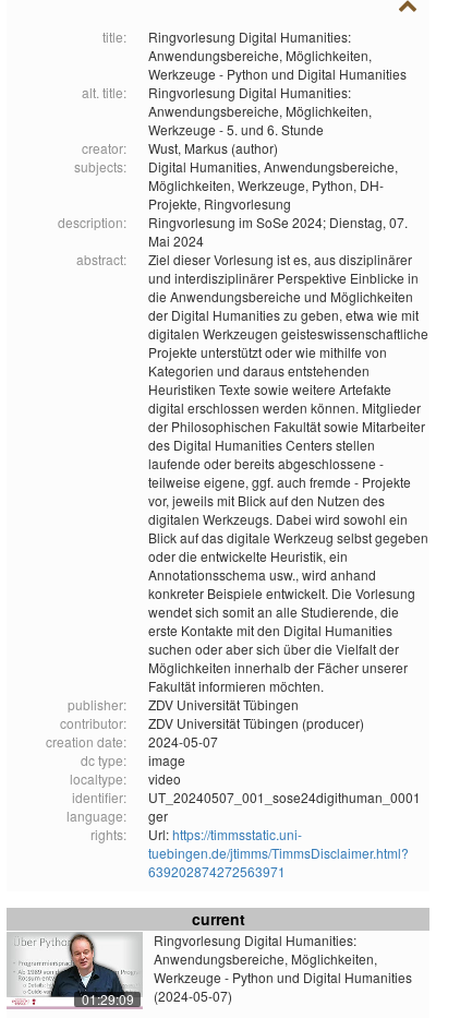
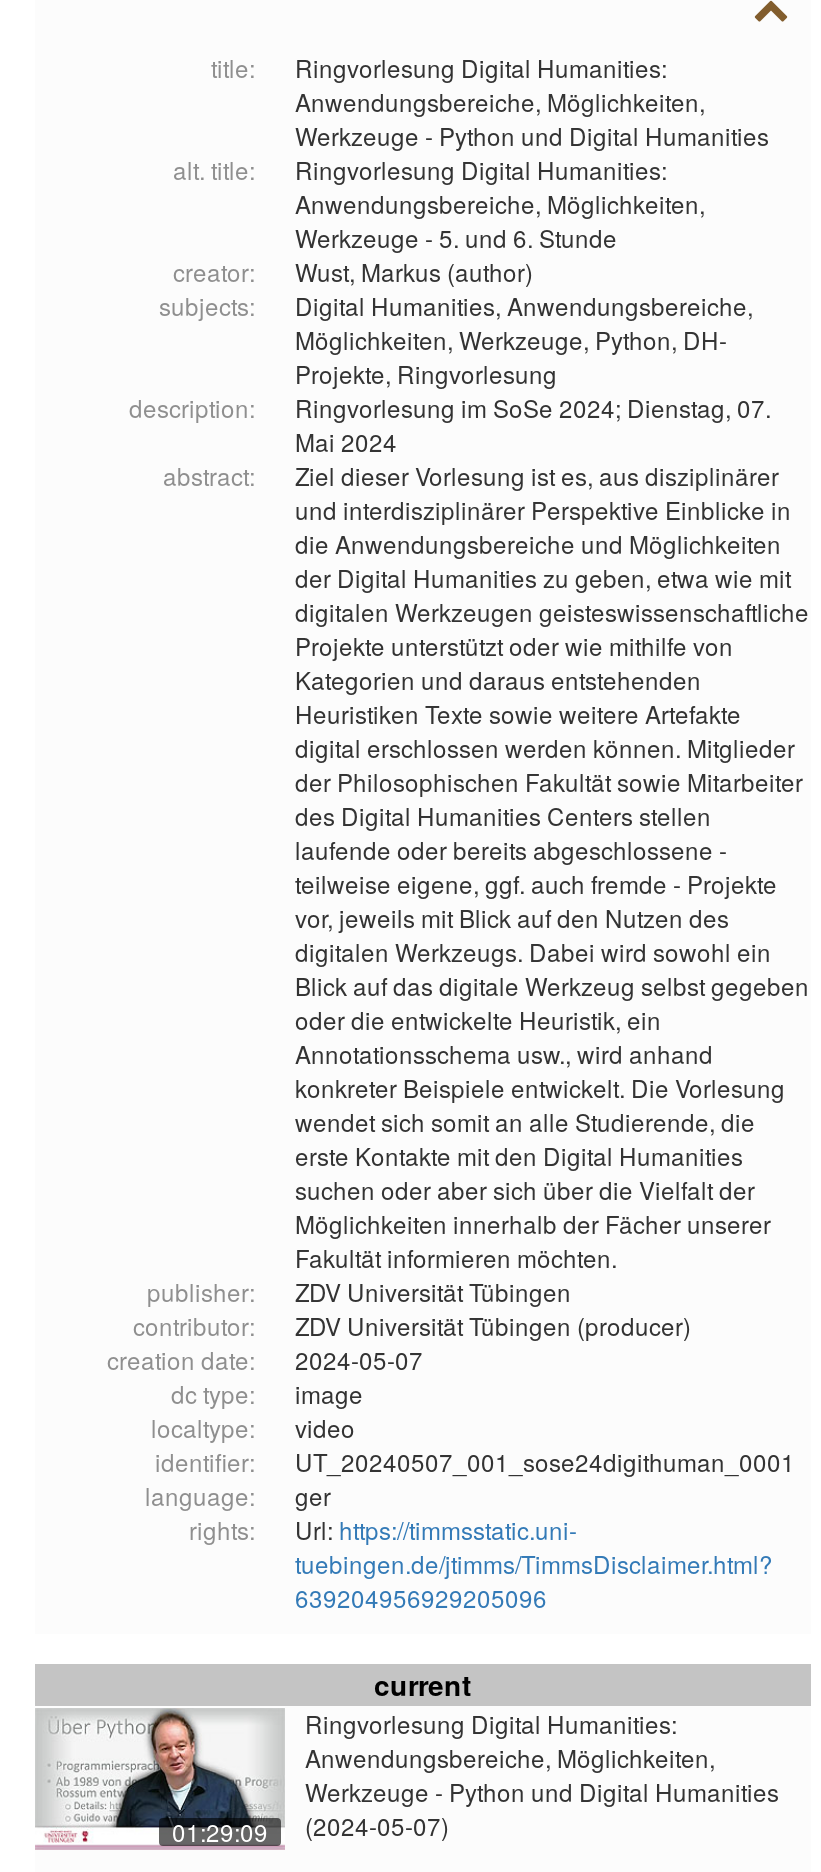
- 639202874272563971
+ 639204956929205096
